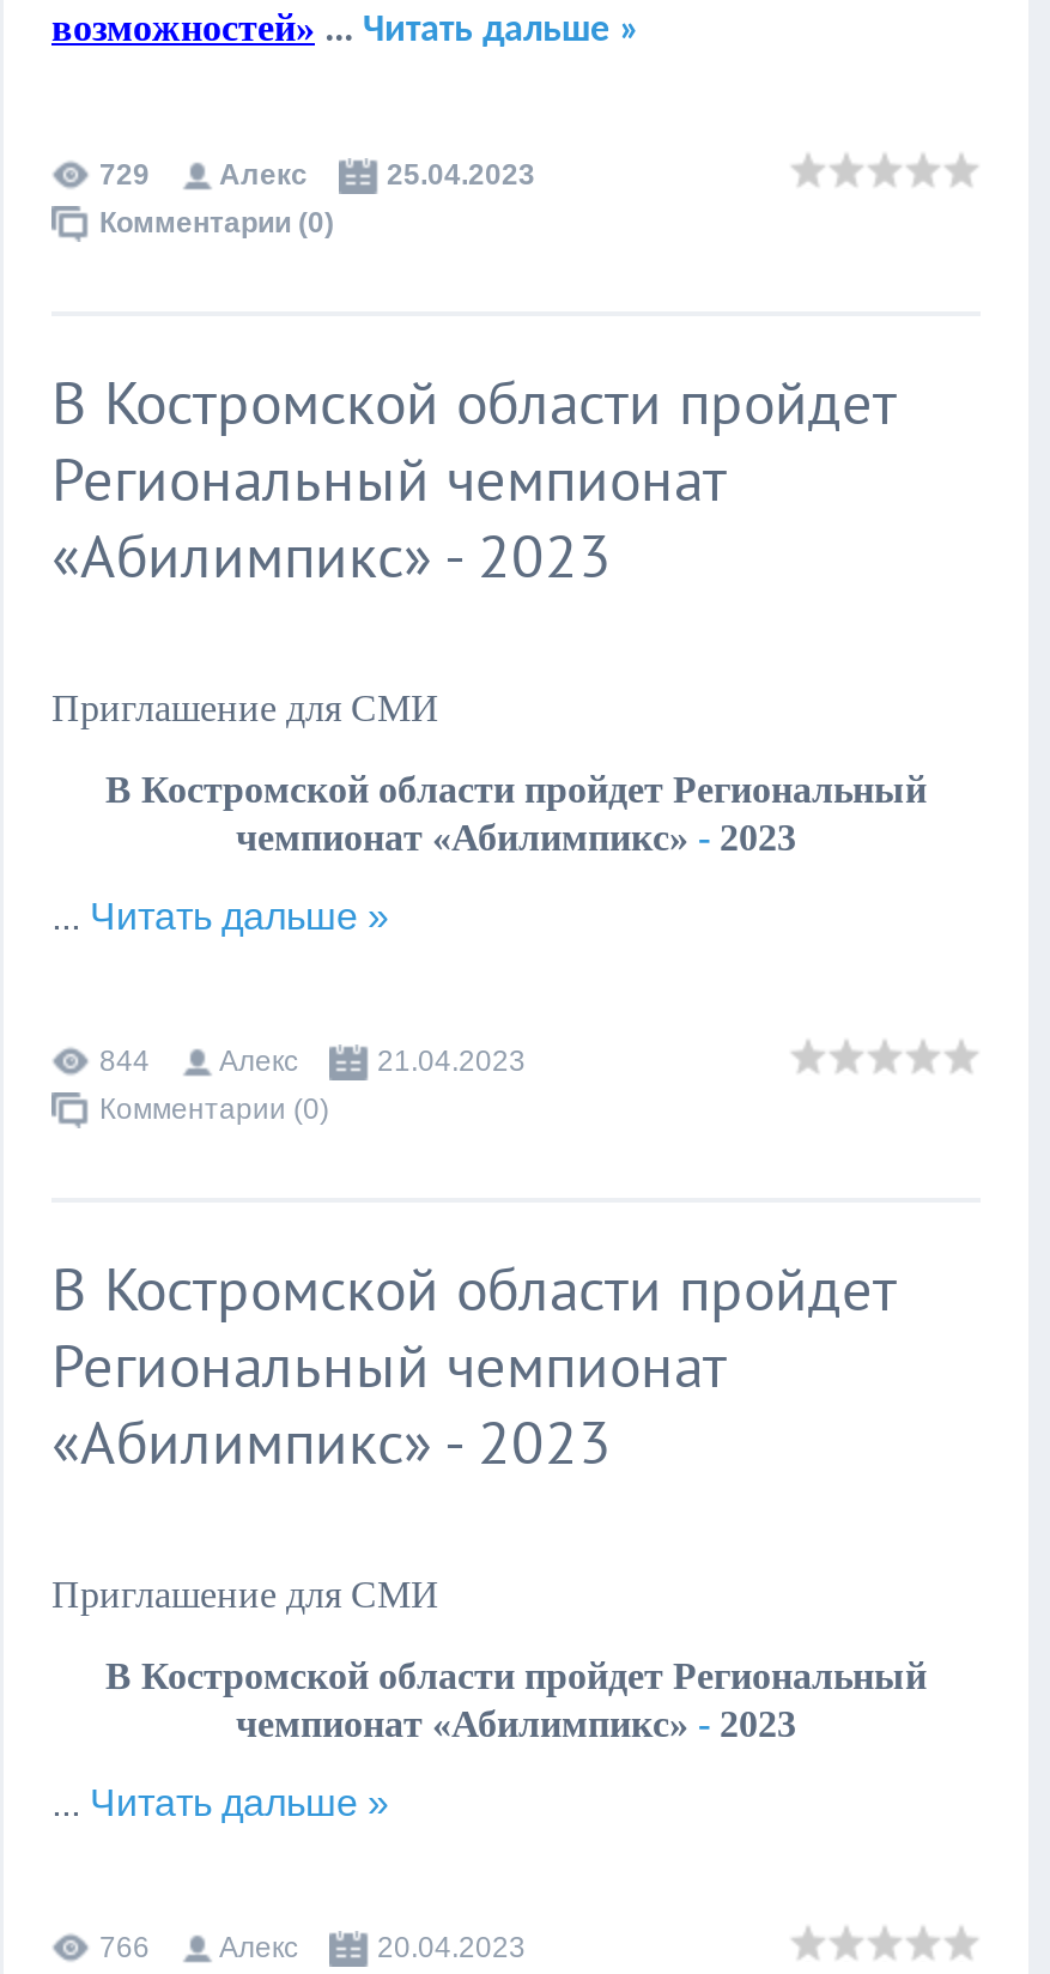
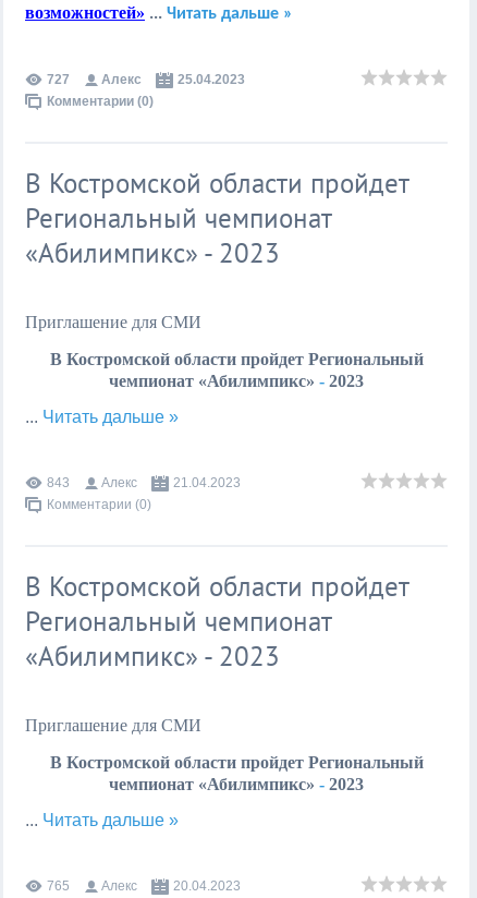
- 729
+ 727

- 844
+ 843

- 766
+ 765
